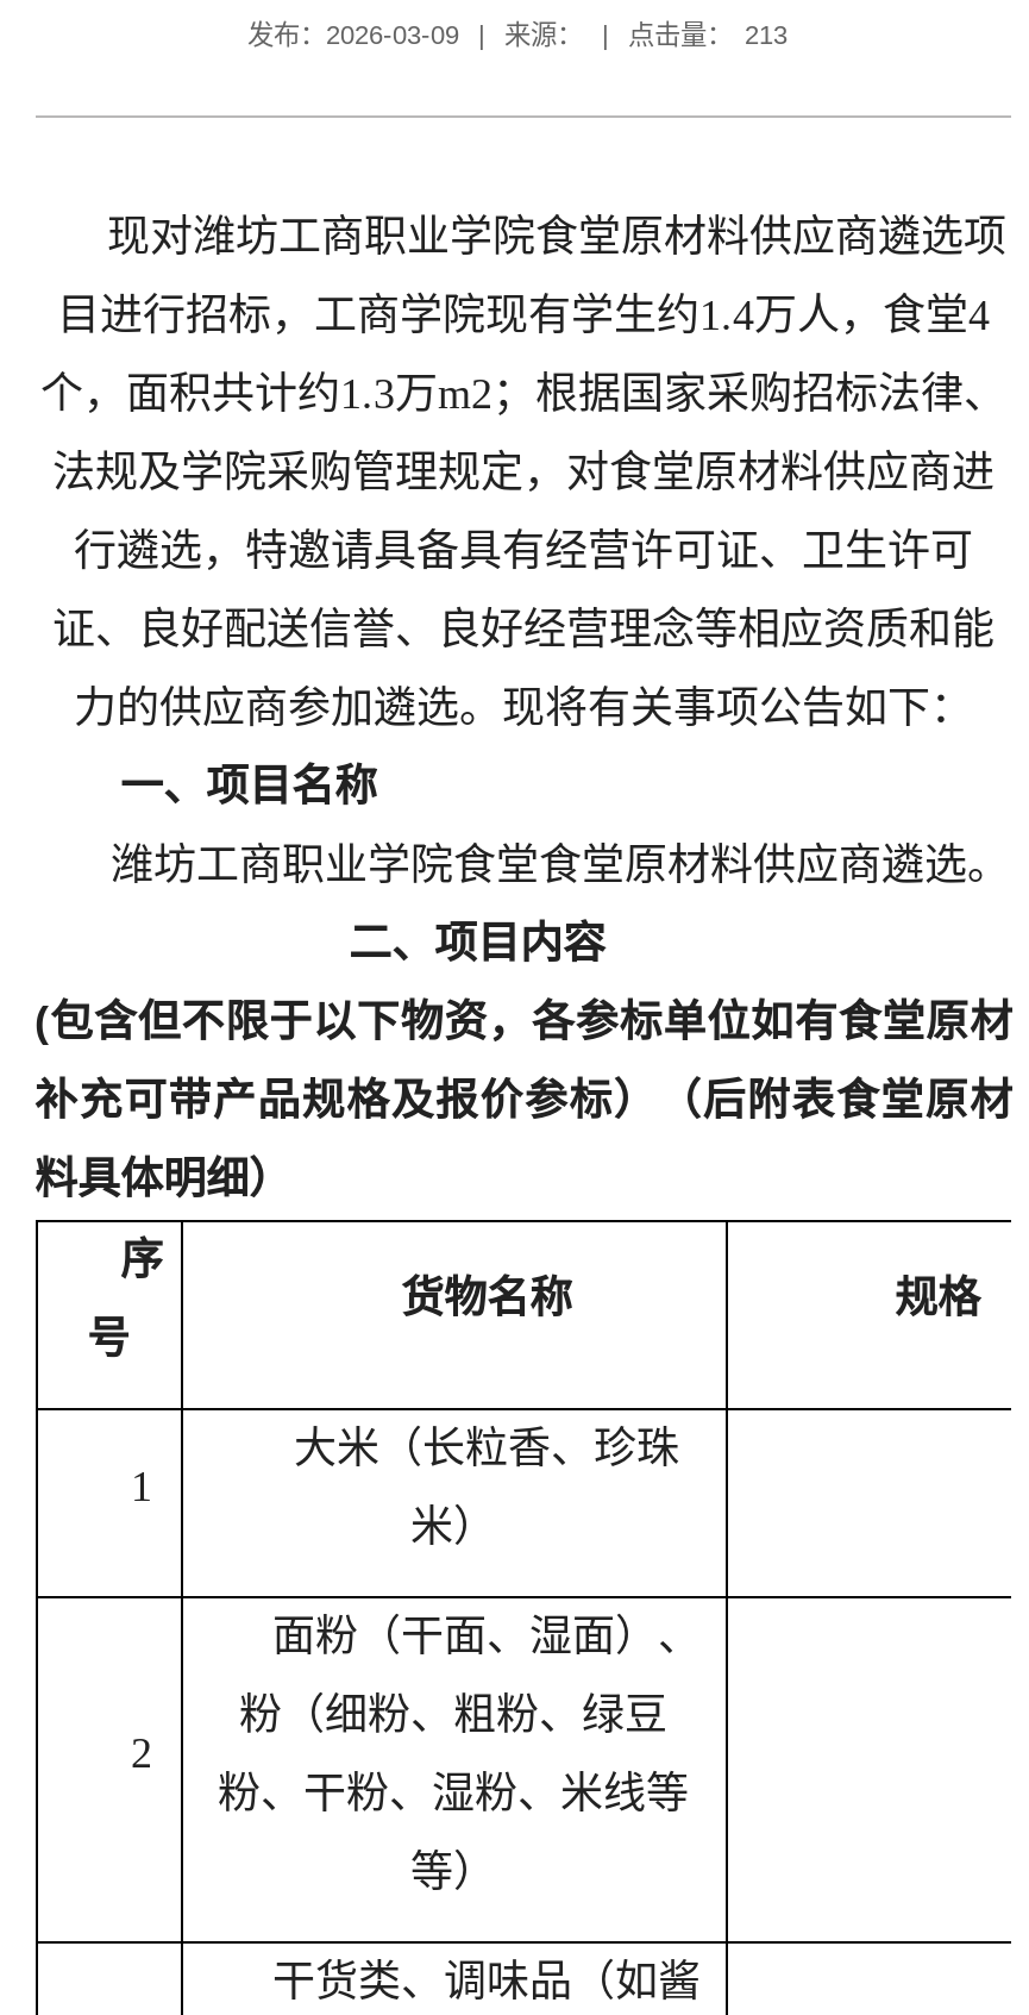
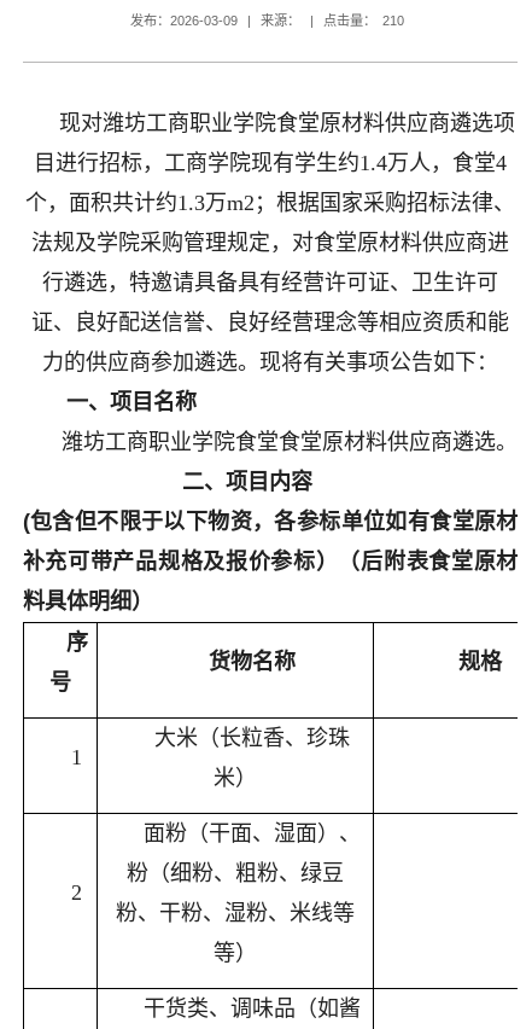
- 点击量： 213
+ 点击量： 210
